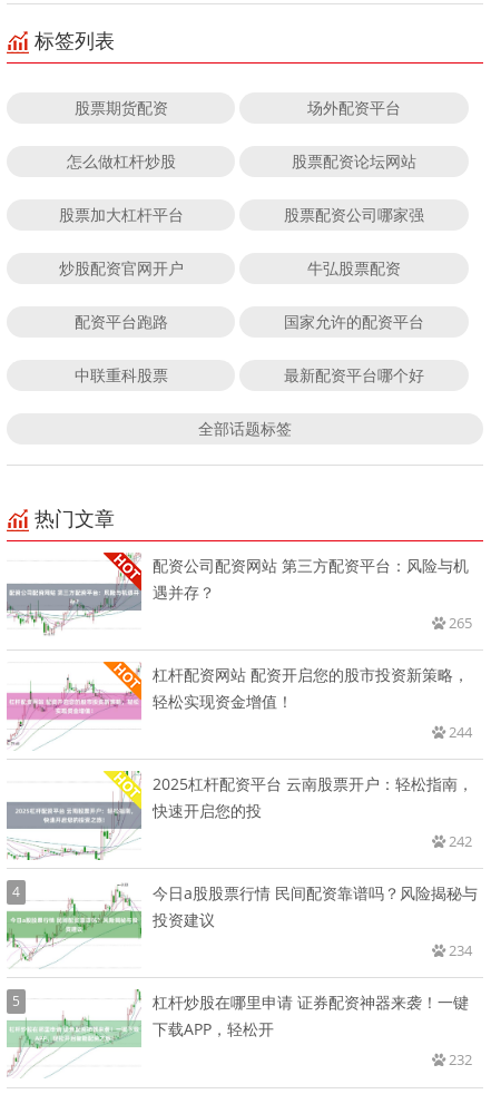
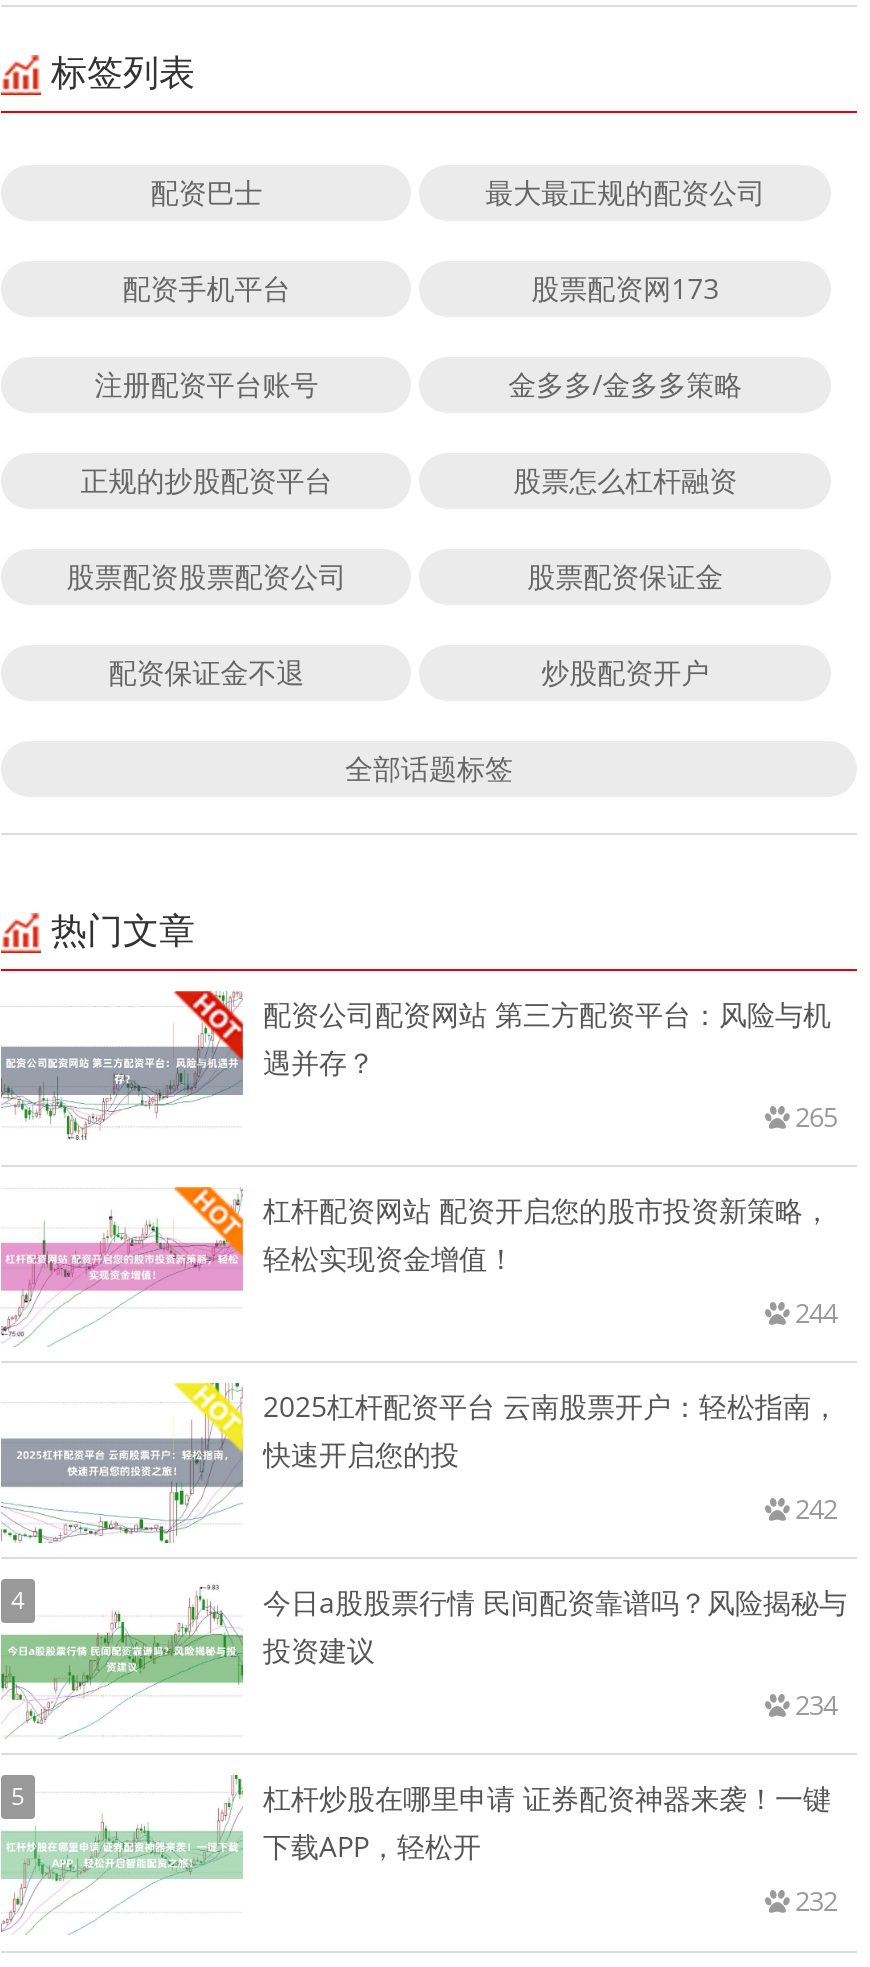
- 股票期货配资
- 场外配资平台
+ 配资巴士
+ 最大最正规的配资公司

- 怎么做杠杆炒股
- 股票配资论坛网站
+ 配资手机平台
+ 股票配资网173

- 股票加大杠杆平台
- 股票配资公司哪家强
+ 注册配资平台账号
+ 金多多/金多多策略

- 炒股配资官网开户
- 牛弘股票配资
+ 正规的抄股配资平台
+ 股票怎么杠杆融资

- 配资平台跑路
- 国家允许的配资平台
+ 股票配资股票配资公司
+ 股票配资保证金

- 中联重科股票
- 最新配资平台哪个好
+ 配资保证金不退
+ 炒股配资开户
